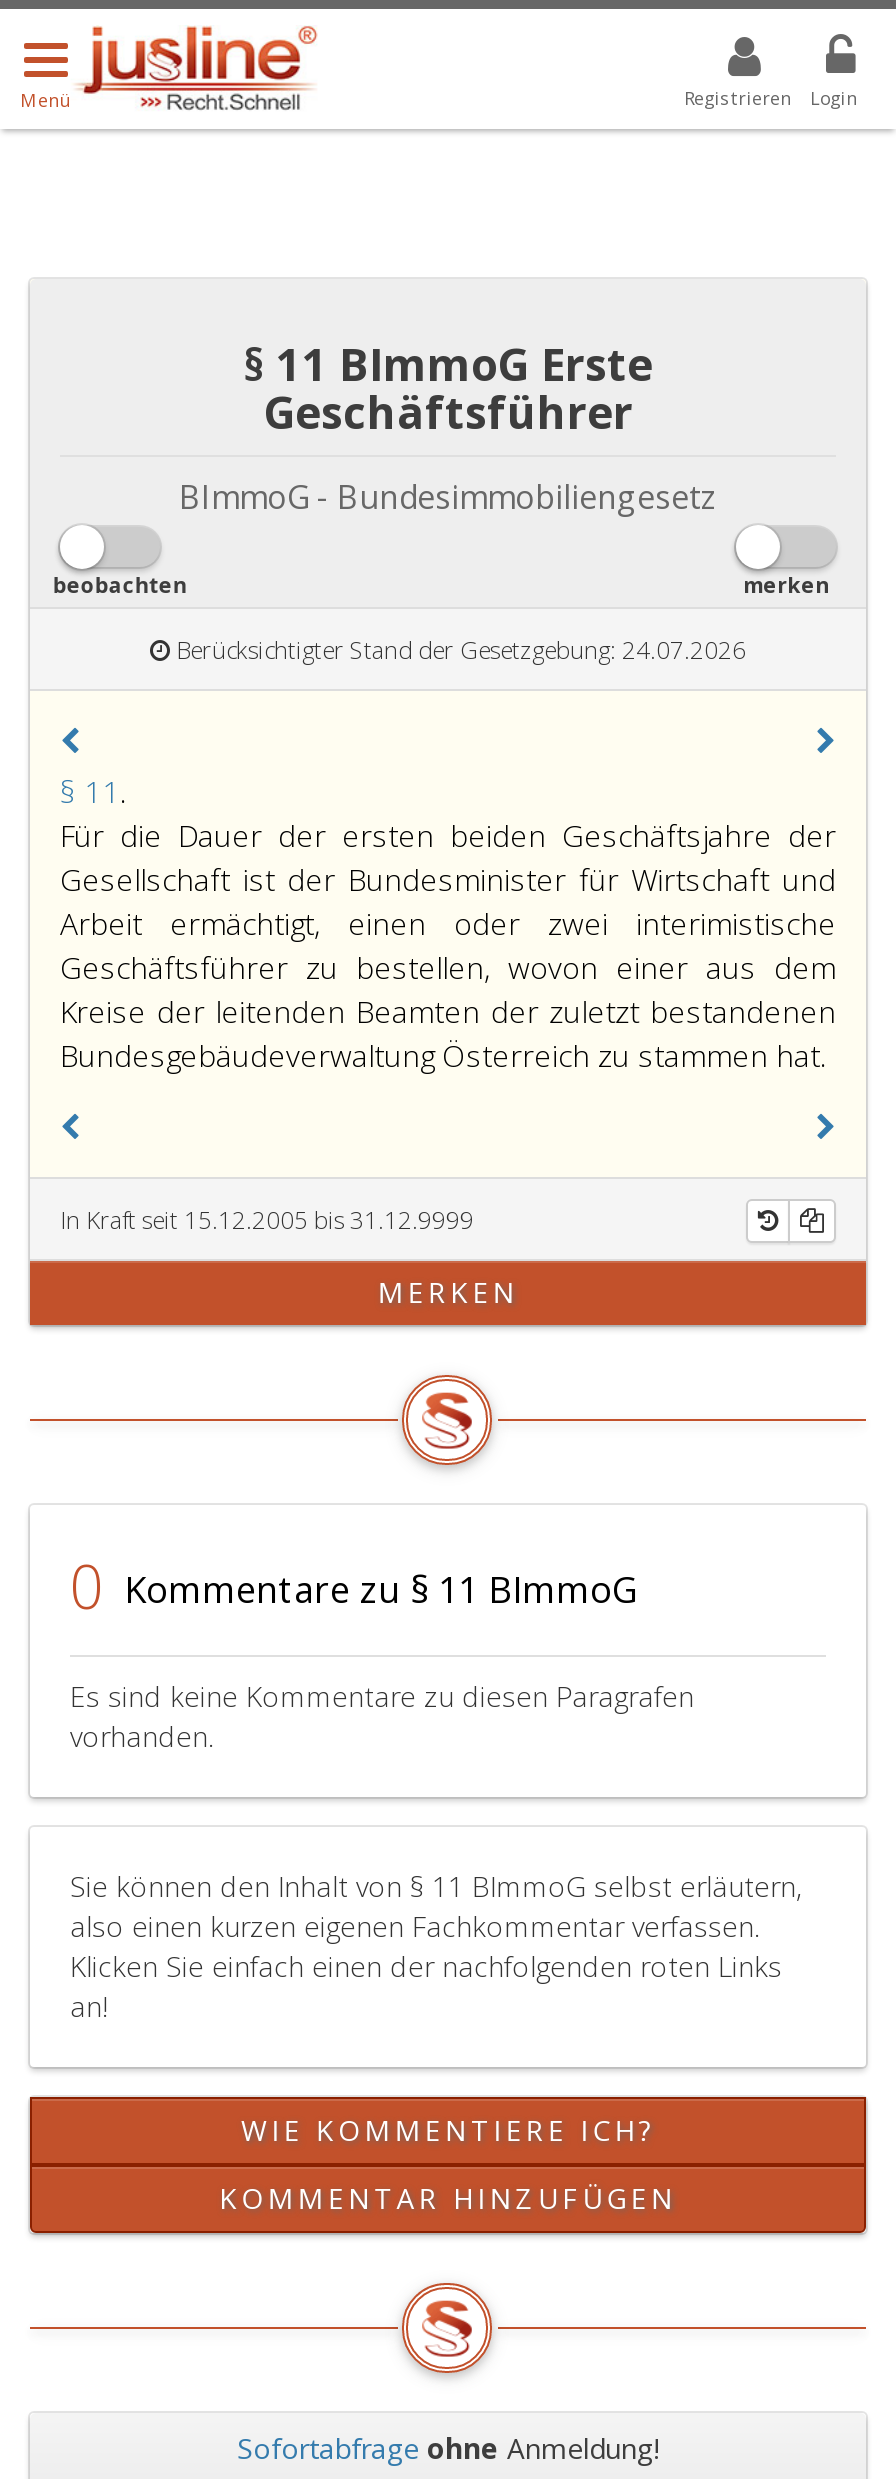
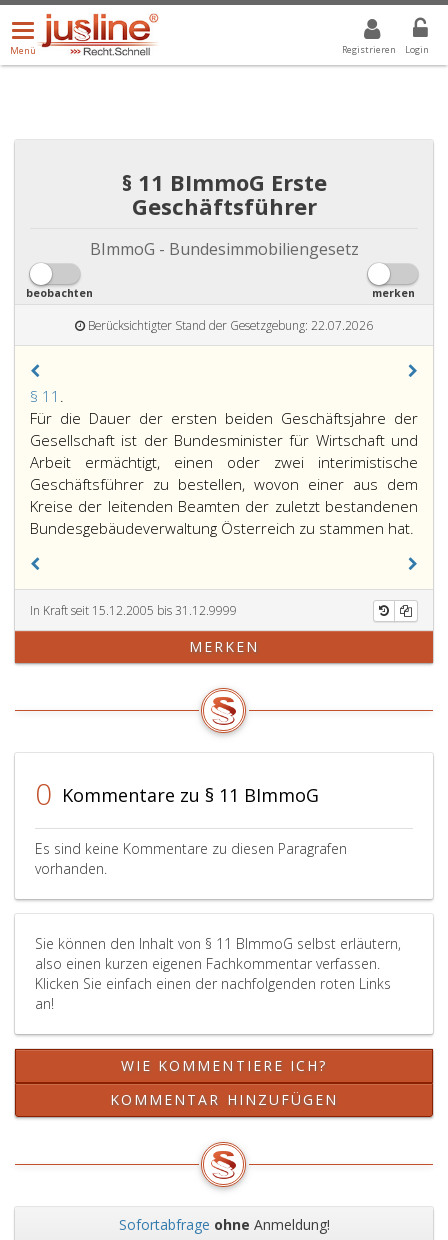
- Berücksichtigter Stand der Gesetzgebung: 24.07.2026
+ Berücksichtigter Stand der Gesetzgebung: 22.07.2026
